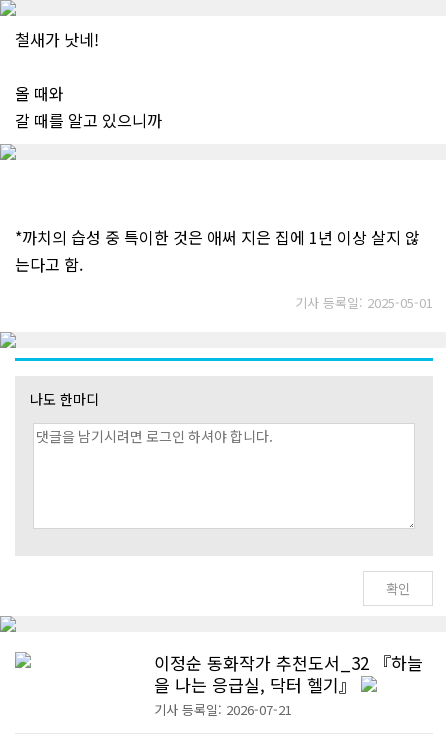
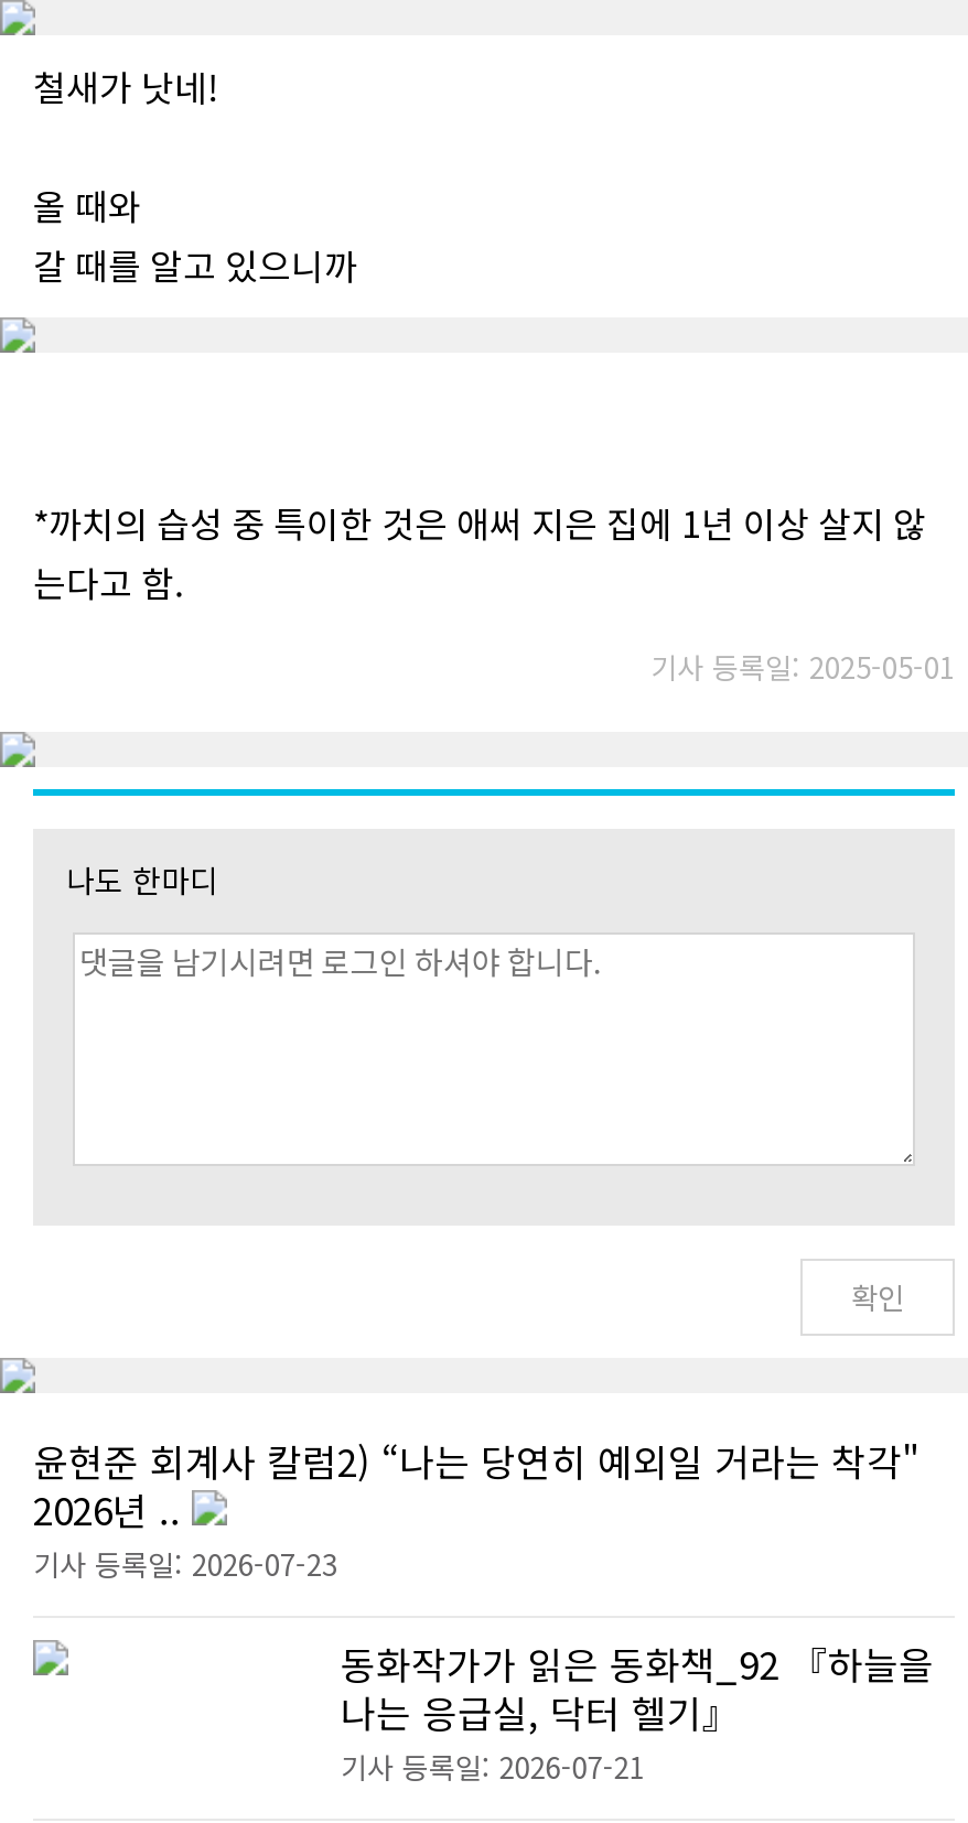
- 이정순 동화작가 추천도서_32 『하늘
- 을 나는 응급실, 닥터 헬기』
+ 윤현준 회계사 칼럼2) “나는 당연히 예외일 거라는 착각"
+ 2026년 ..
+ 기사 등록일: 2026-07-23
+ 동화작가가 읽은 동화책_92 『하늘을
+ 나는 응급실, 닥터 헬기』
